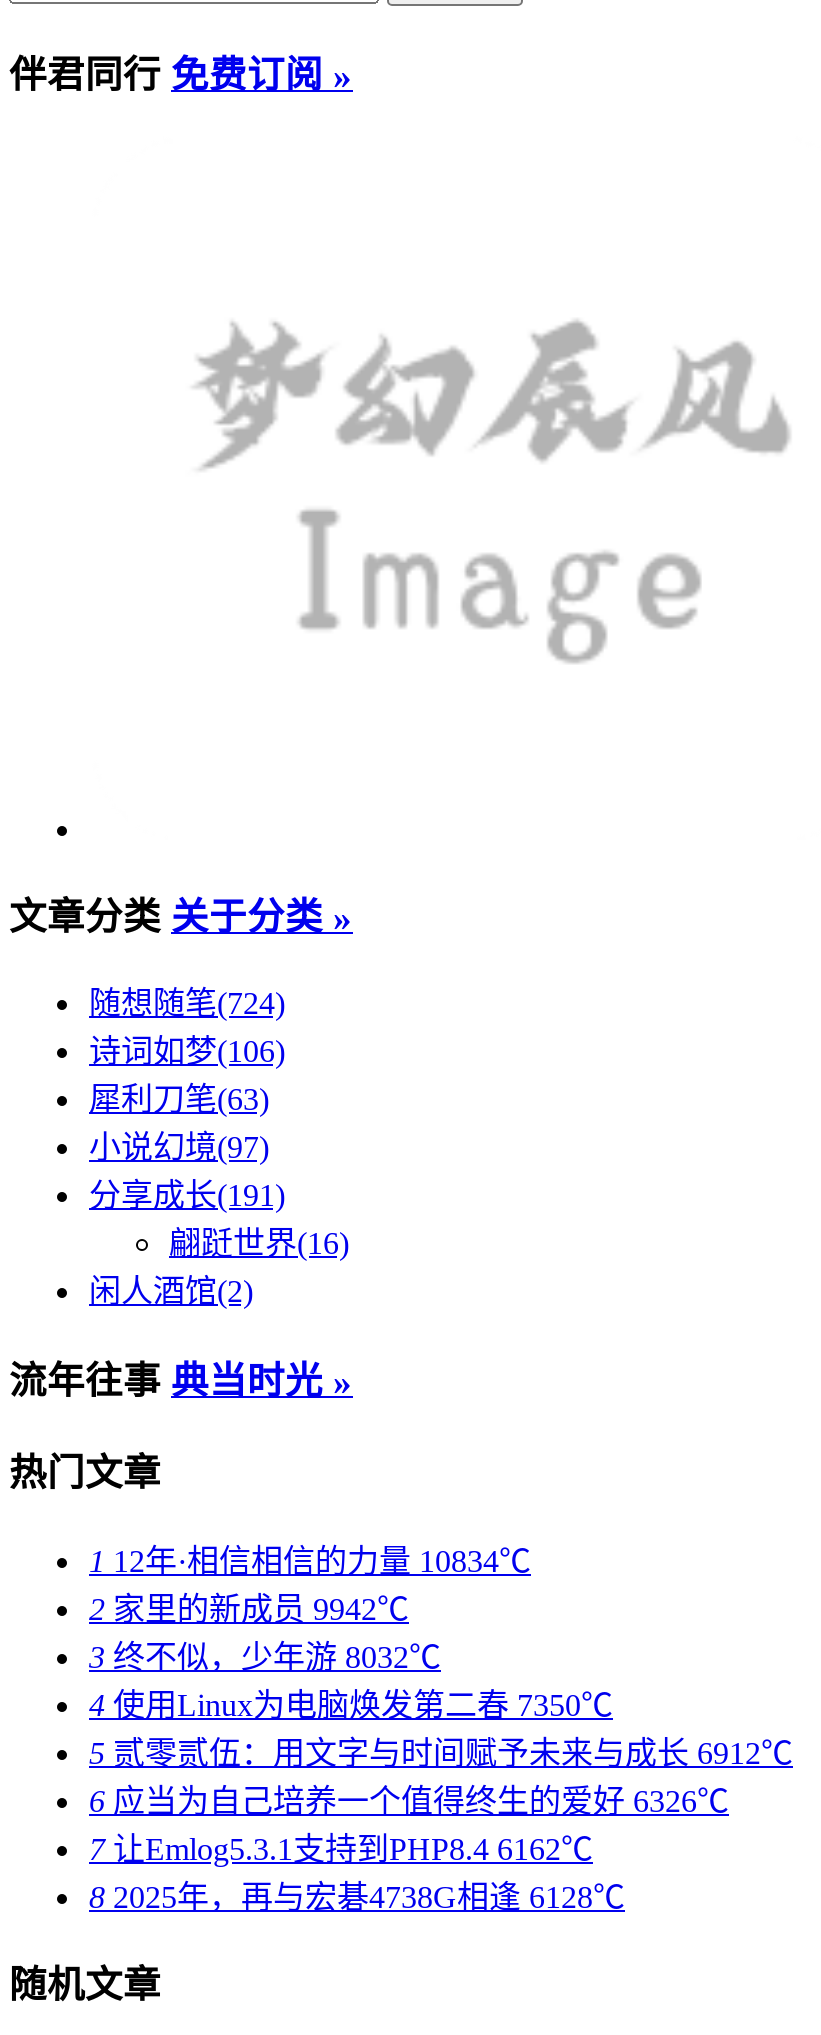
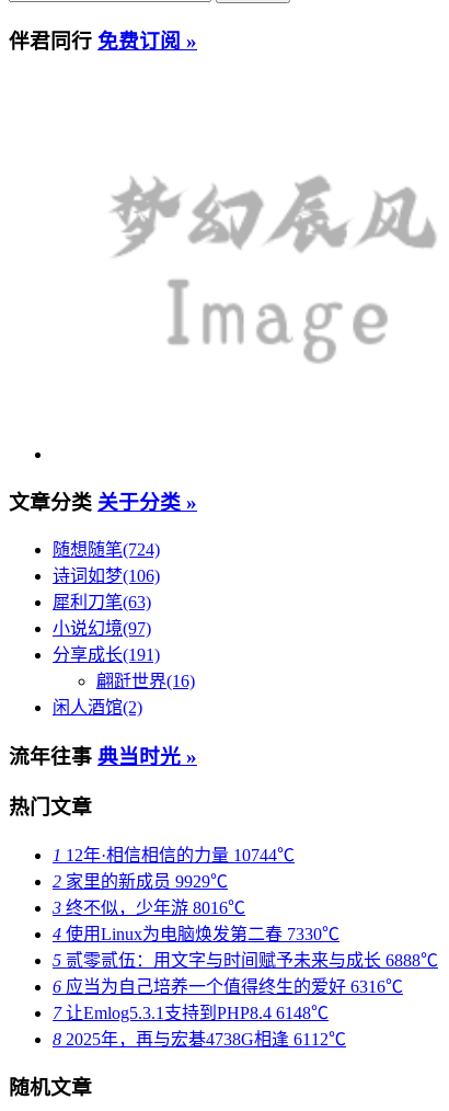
- 1 12年·相信相信的力量10834℃
+ 1 12年·相信相信的力量10744℃

- 2家里的新成员9942℃
+ 2家里的新成员9929℃

- 3终不似，少年游8032℃
+ 3终不似，少年游8016℃

- 4使用Linux为电脑焕发第二春7350℃
+ 4使用Linux为电脑焕发第二春7330℃

- 5贰零贰伍：用文字与时间赋予未来与成长6912℃
+ 5贰零贰伍：用文字与时间赋予未来与成长6888℃

- 6应当为自己培养一个值得终生的爱好6326℃
+ 6应当为自己培养一个值得终生的爱好6316℃

- 7让Emlog5.3.1支持到PHP8.4 6162℃
+ 7让Emlog5.3.1支持到PHP8.4 6148℃

- 8 2025年，再与宏碁4738G相逢6128℃
+ 8 2025年，再与宏碁4738G相逢6112℃
